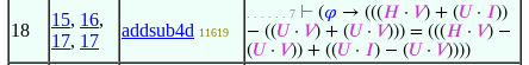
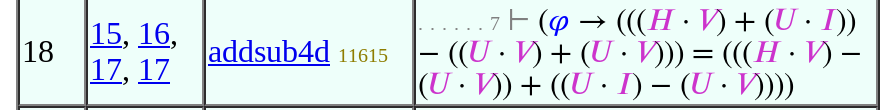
- addsub4d 11619
+ addsub4d 11615
